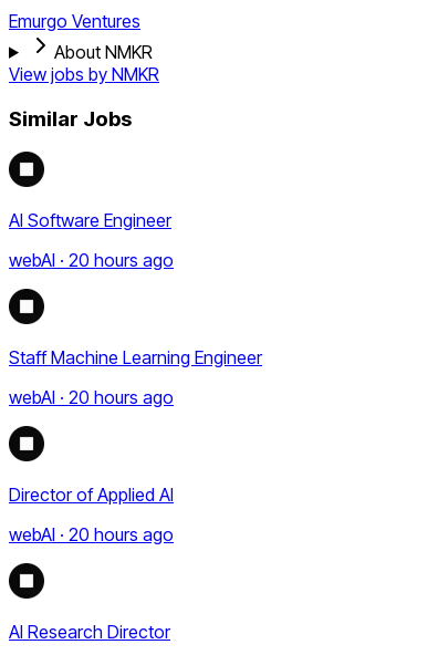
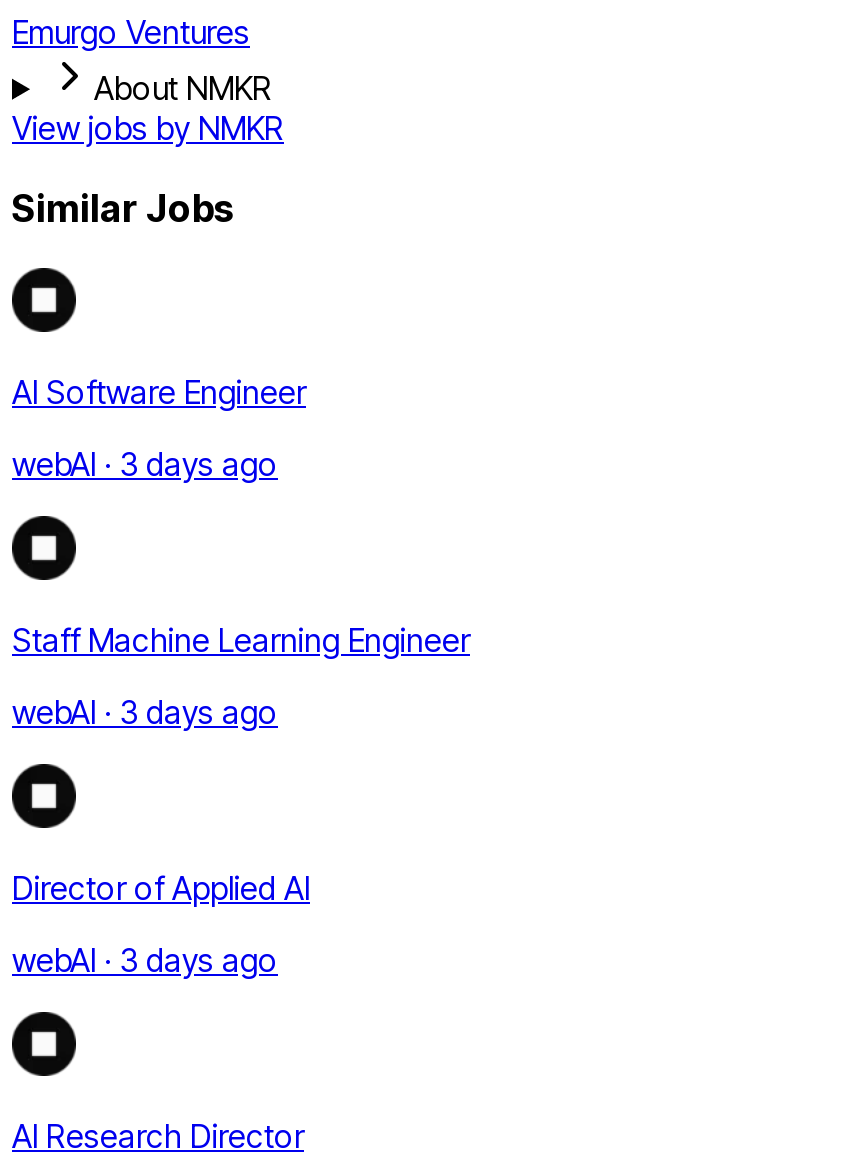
- webAI · 20 hours ago
+ webAI · 3 days ago

- webAI · 20 hours ago
+ webAI · 3 days ago

- webAI · 20 hours ago
+ webAI · 3 days ago
